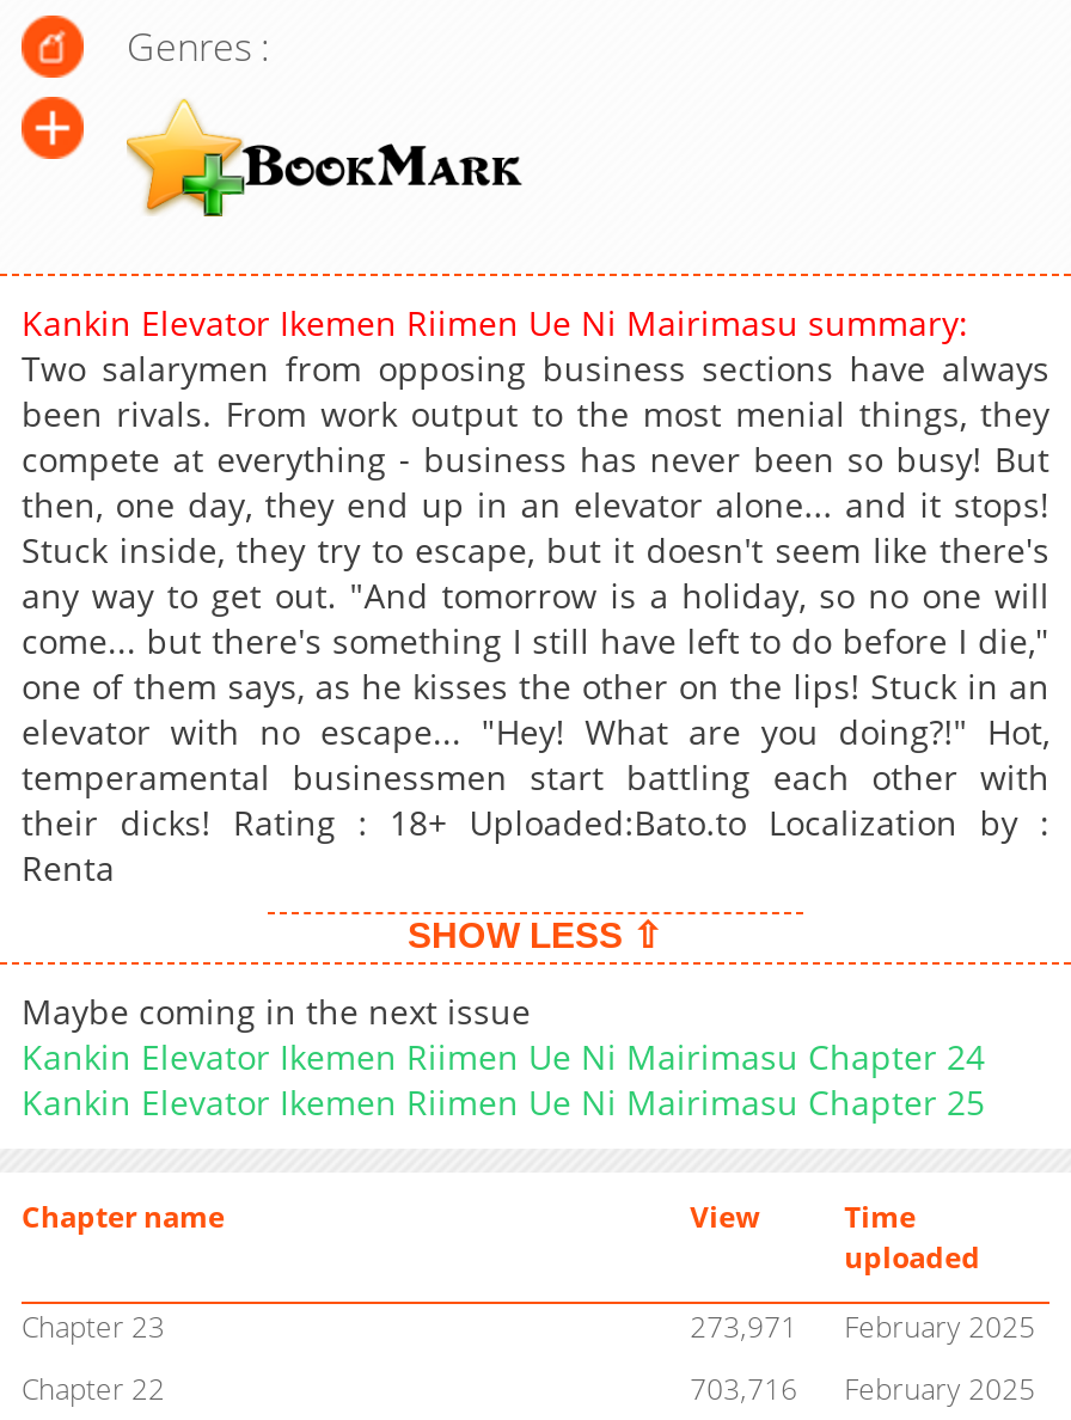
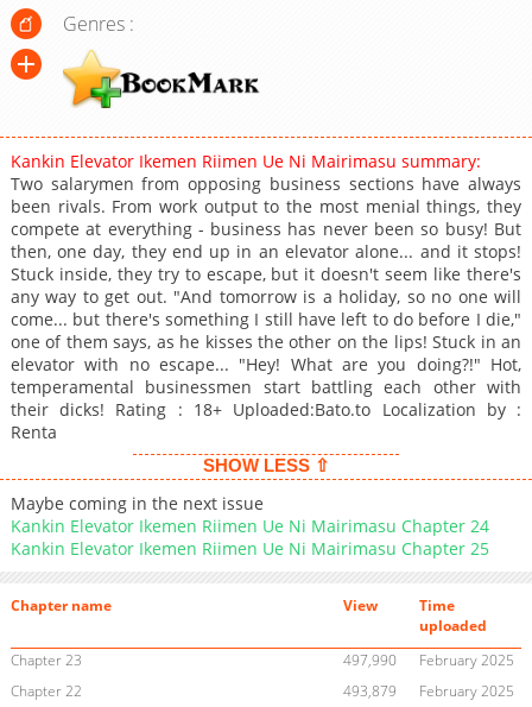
- 273,971 February 2025
+ 497,990 February 2025

- 703,716 February 2025
+ 493,879 February 2025
